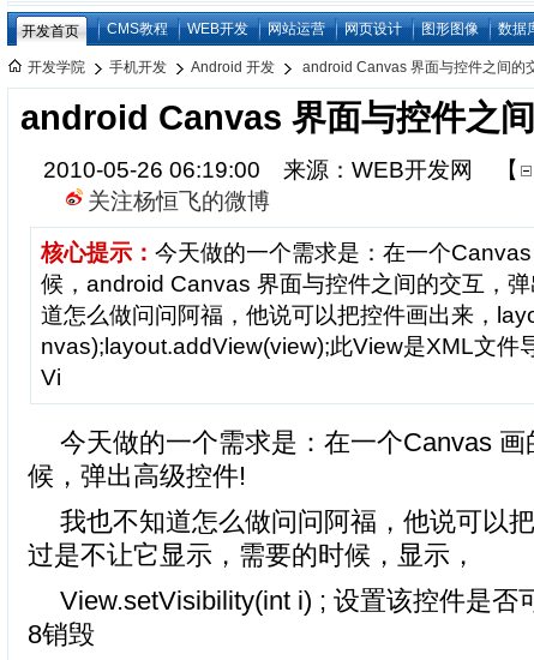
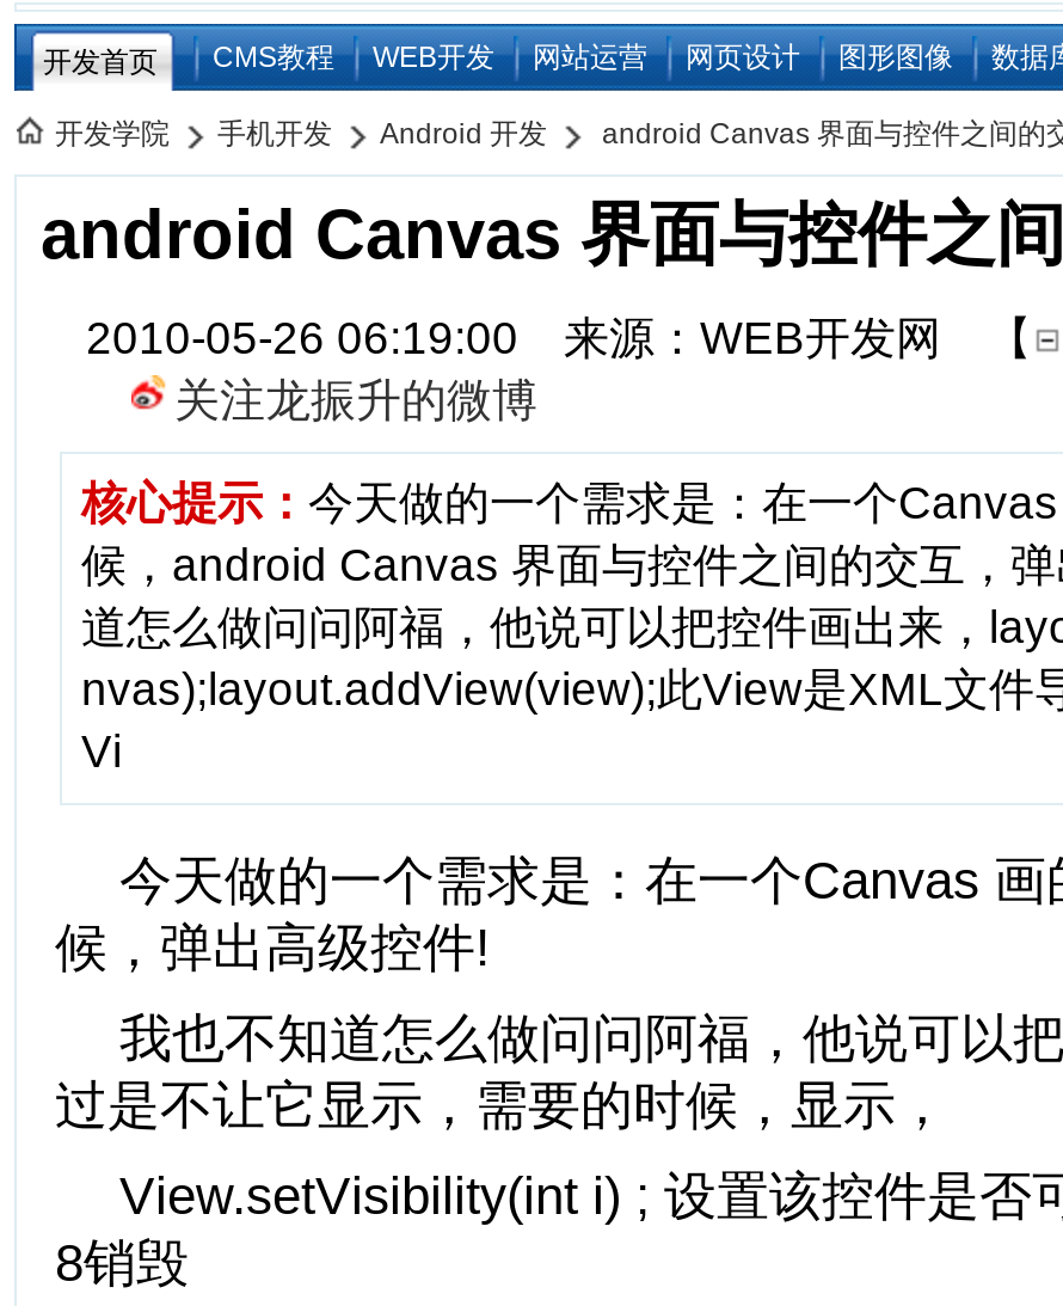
- 关注杨恒飞的微博
+ 关注龙振升的微博
